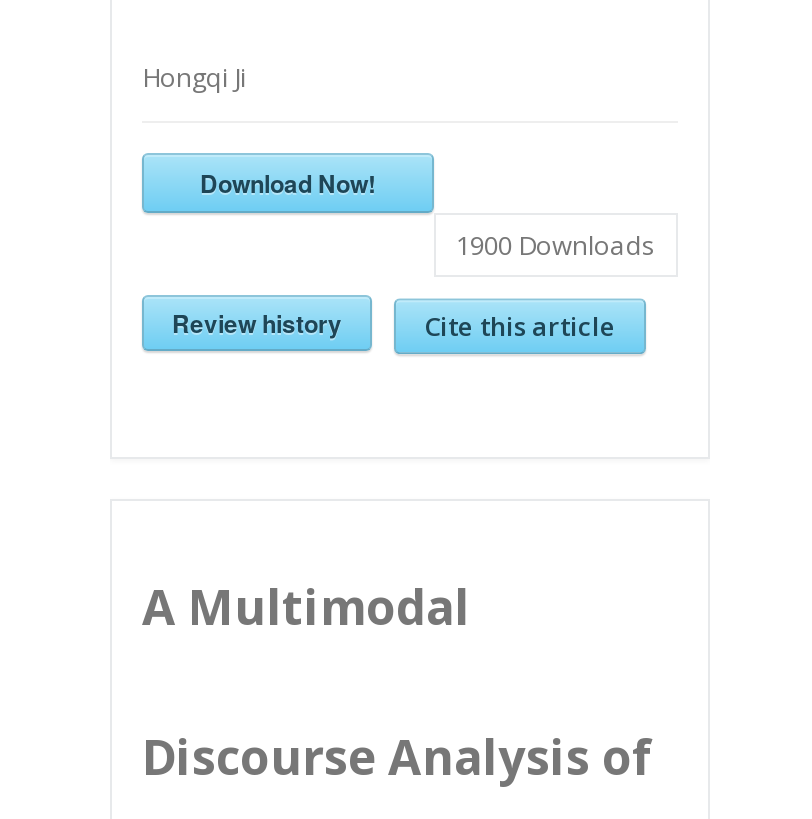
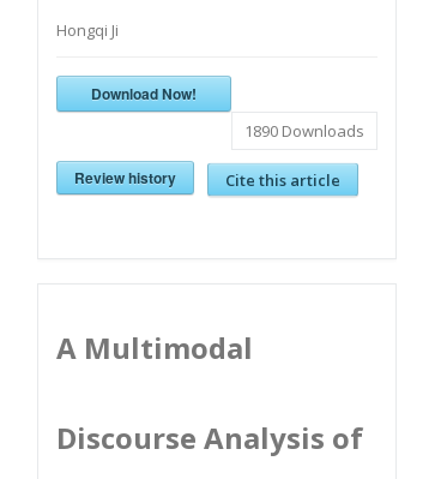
- 1900 Downloads
+ 1890 Downloads
